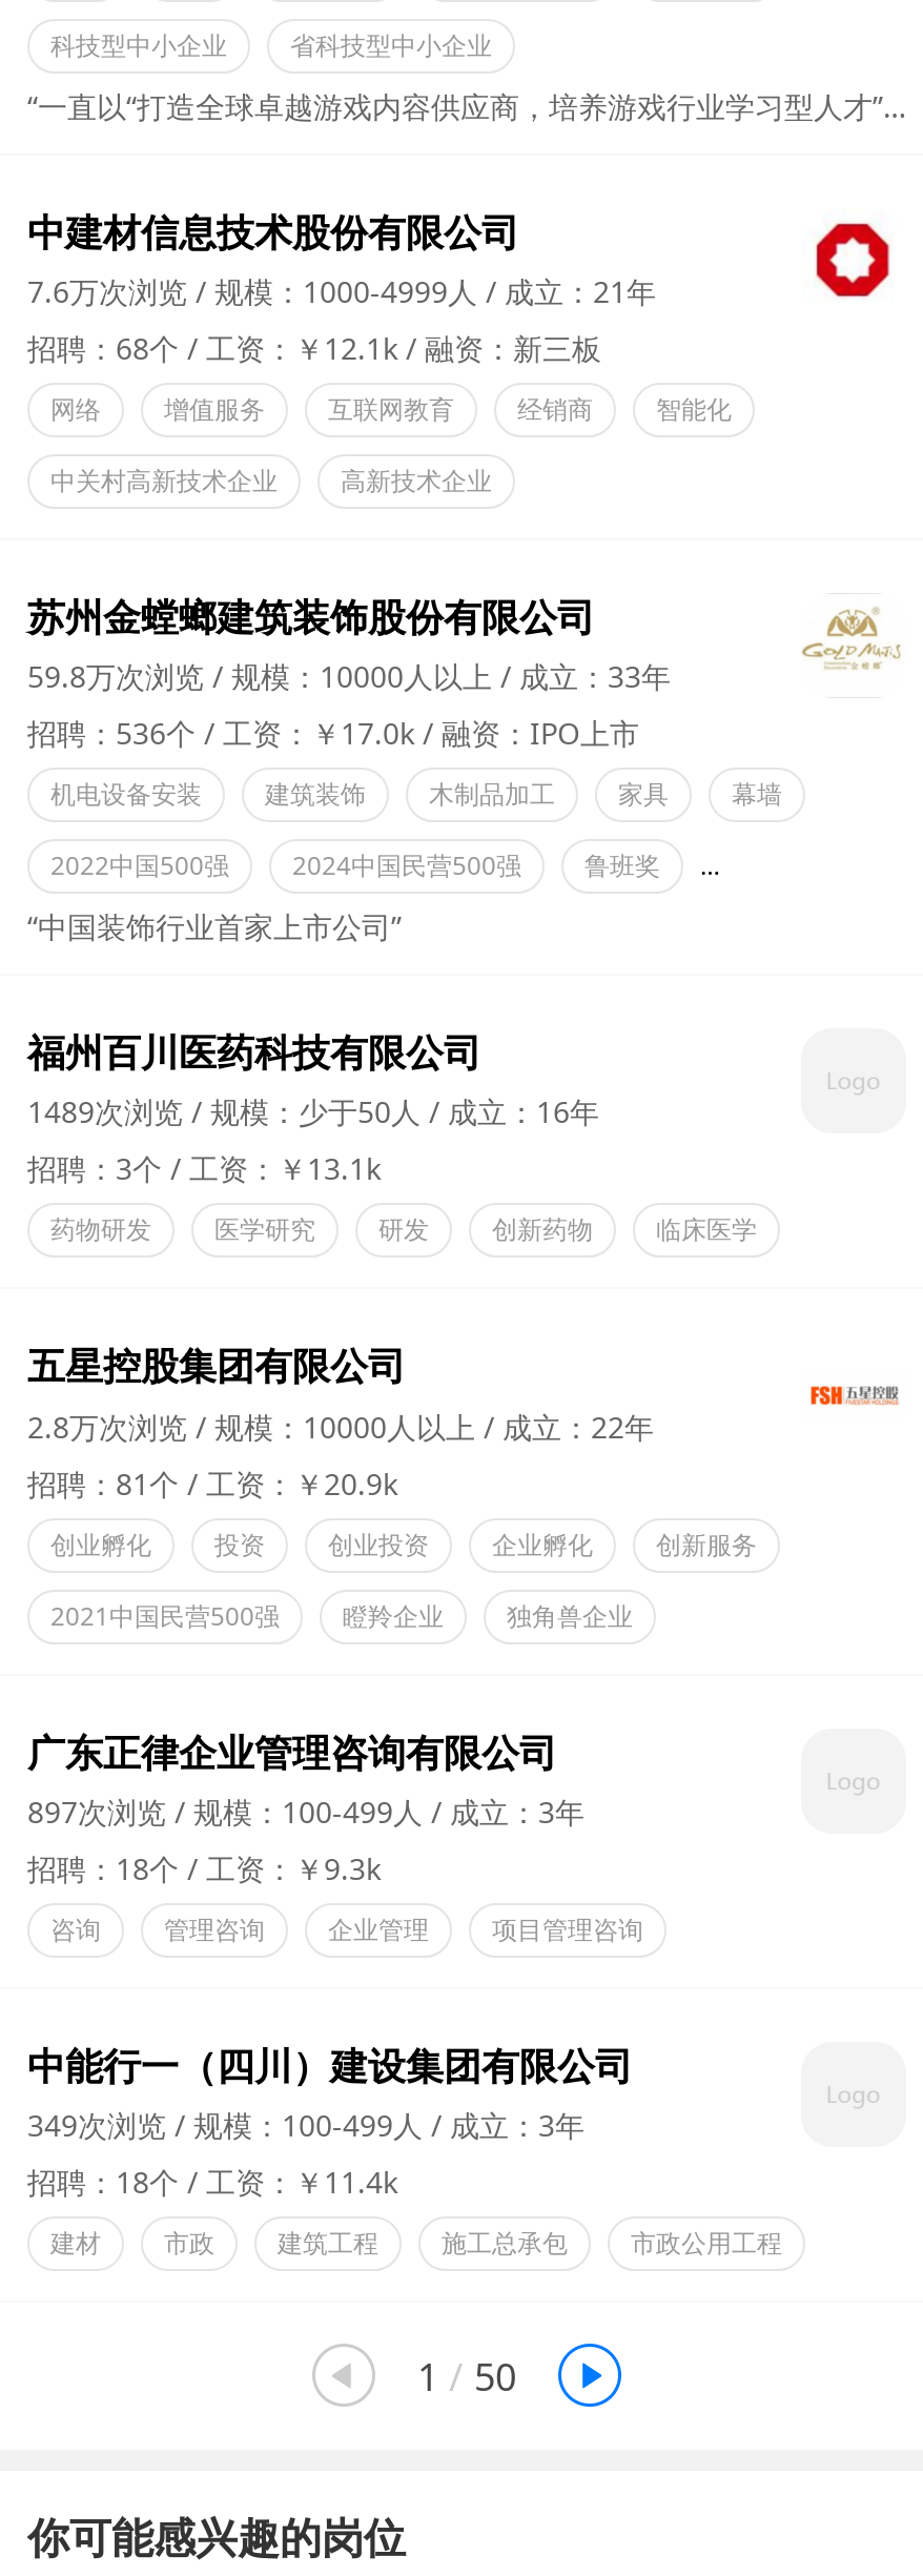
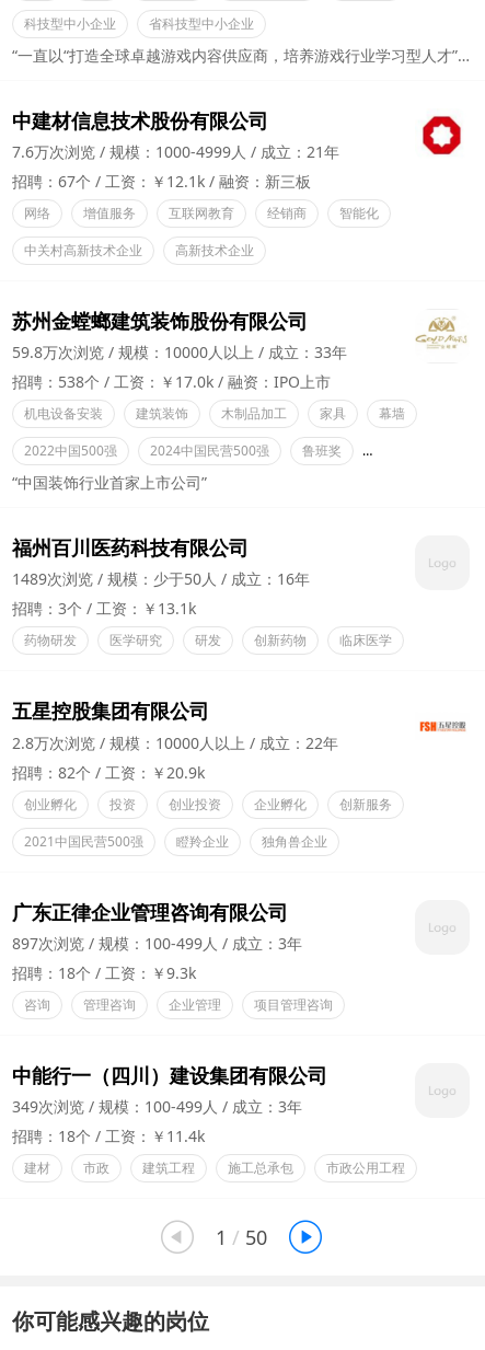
- 招聘：68个 工资：￥12.1k 融资：新三板
+ 招聘：67个 工资：￥12.1k 融资：新三板

- 招聘：536个 工资：￥17.0k 融资：IPO上市
+ 招聘：538个 工资：￥17.0k 融资：IPO上市

- 招聘：81个 工资：￥20.9k
+ 招聘：82个 工资：￥20.9k
